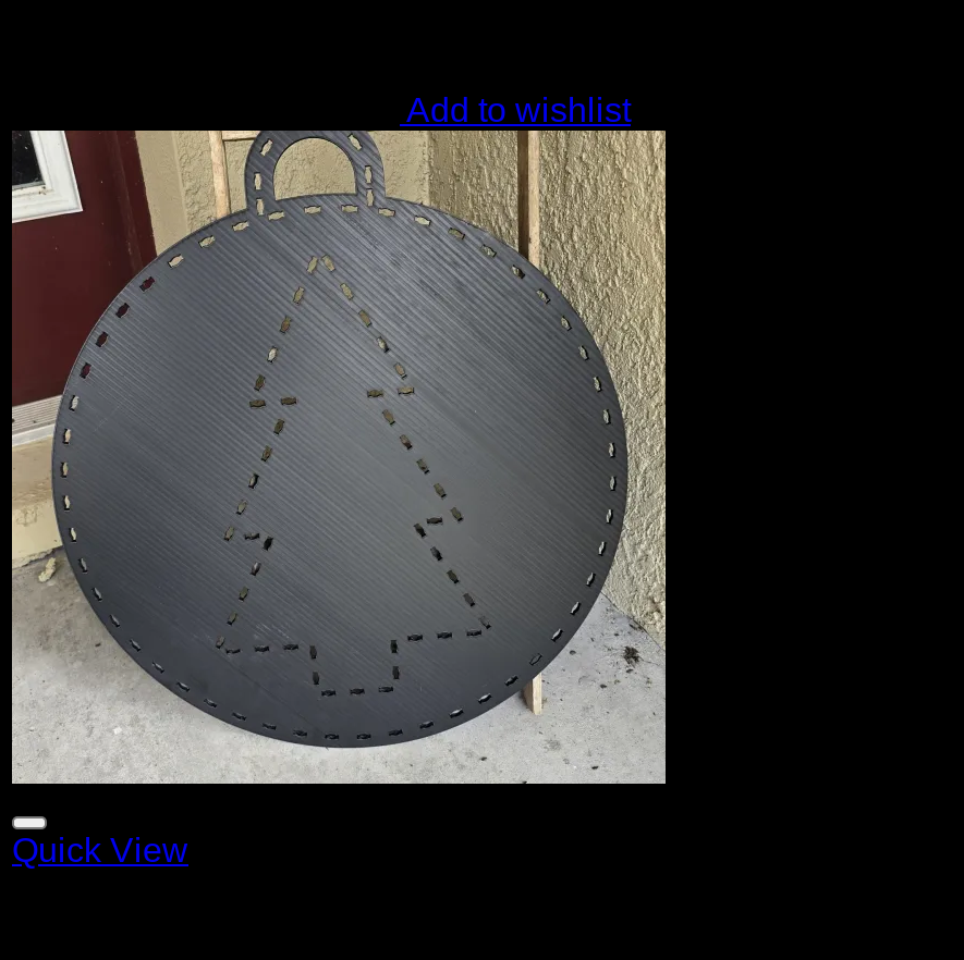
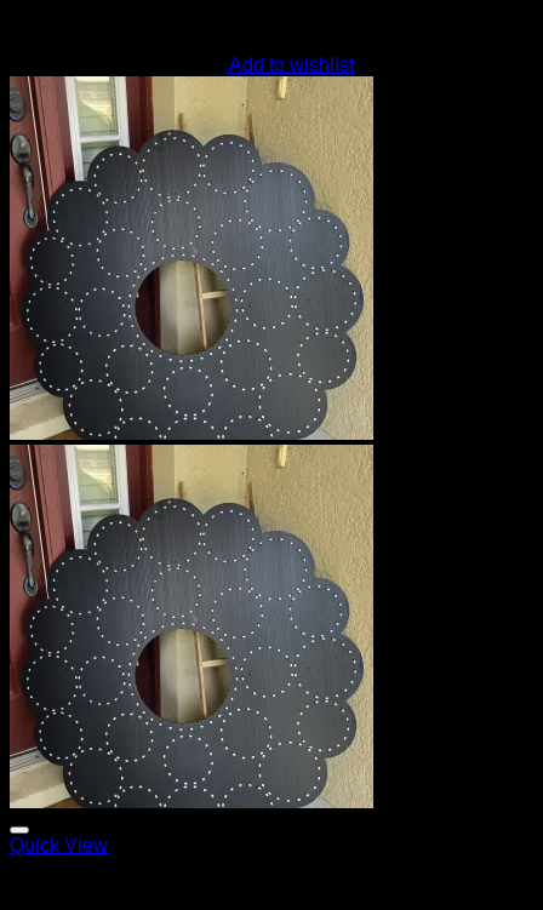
- [image]
+ [image]
